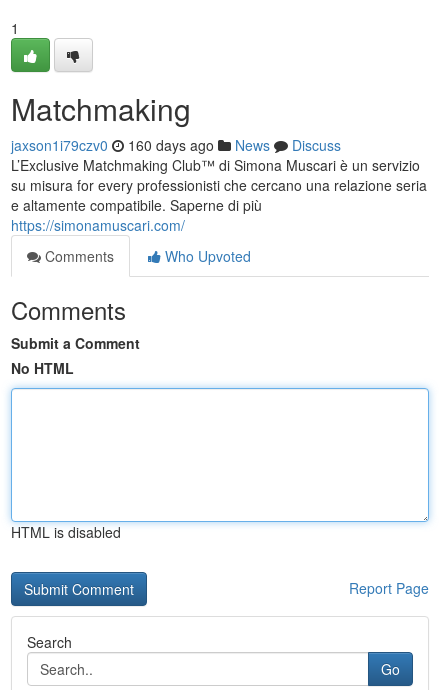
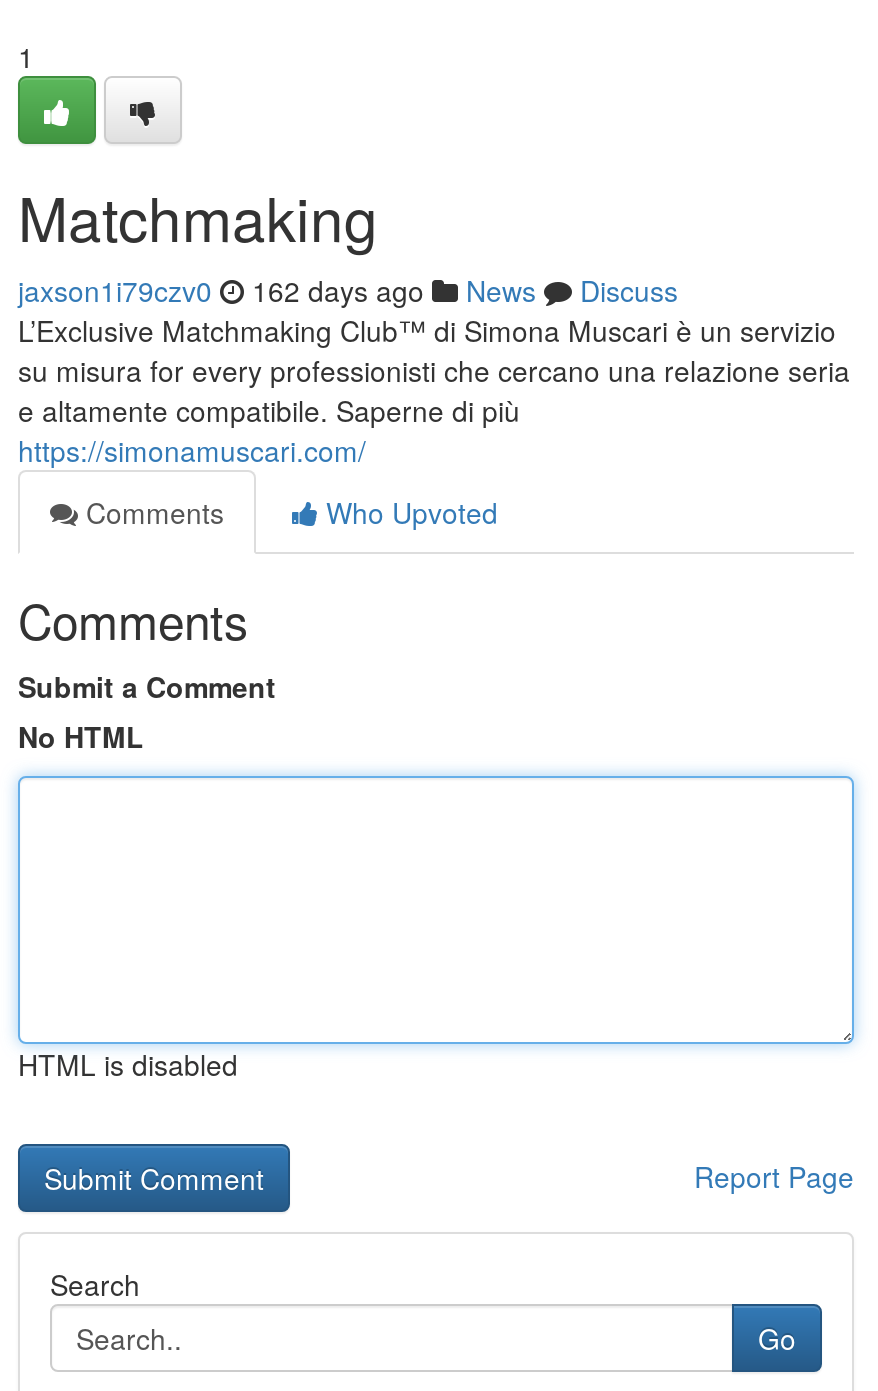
- jaxson1i79czv0 160 days ago News Discuss
+ jaxson1i79czv0 162 days ago News Discuss
